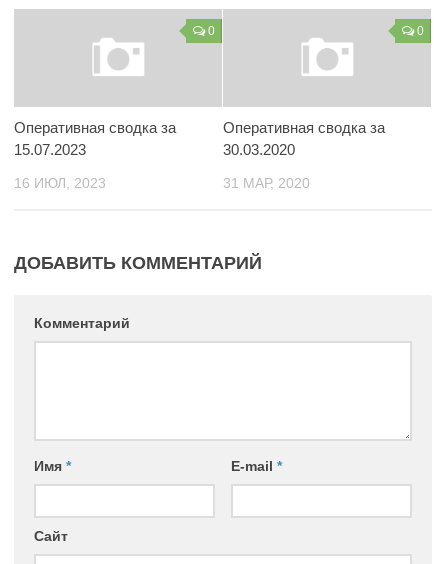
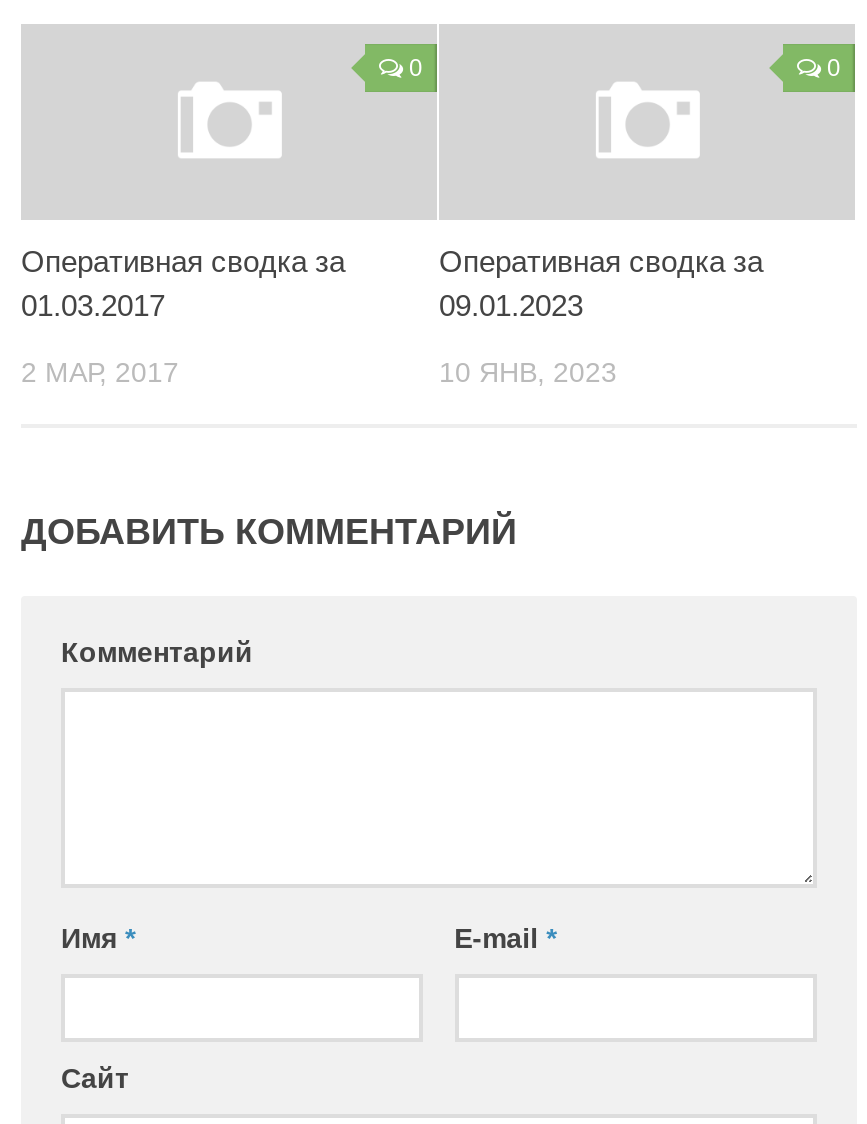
- 15.07.2023
+ 01.03.2017

- 30.03.2020
+ 09.01.2023

- 16 ИЮЛ, 2023
+ 2 МАР, 2017

- 31 МАР, 2020
+ 10 ЯНВ, 2023
